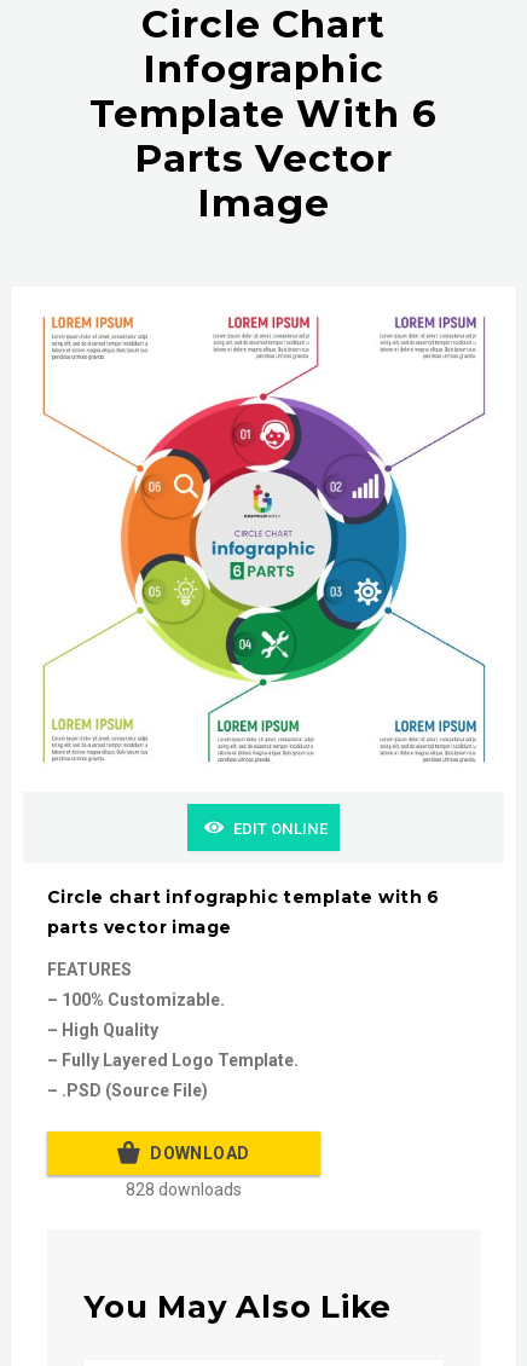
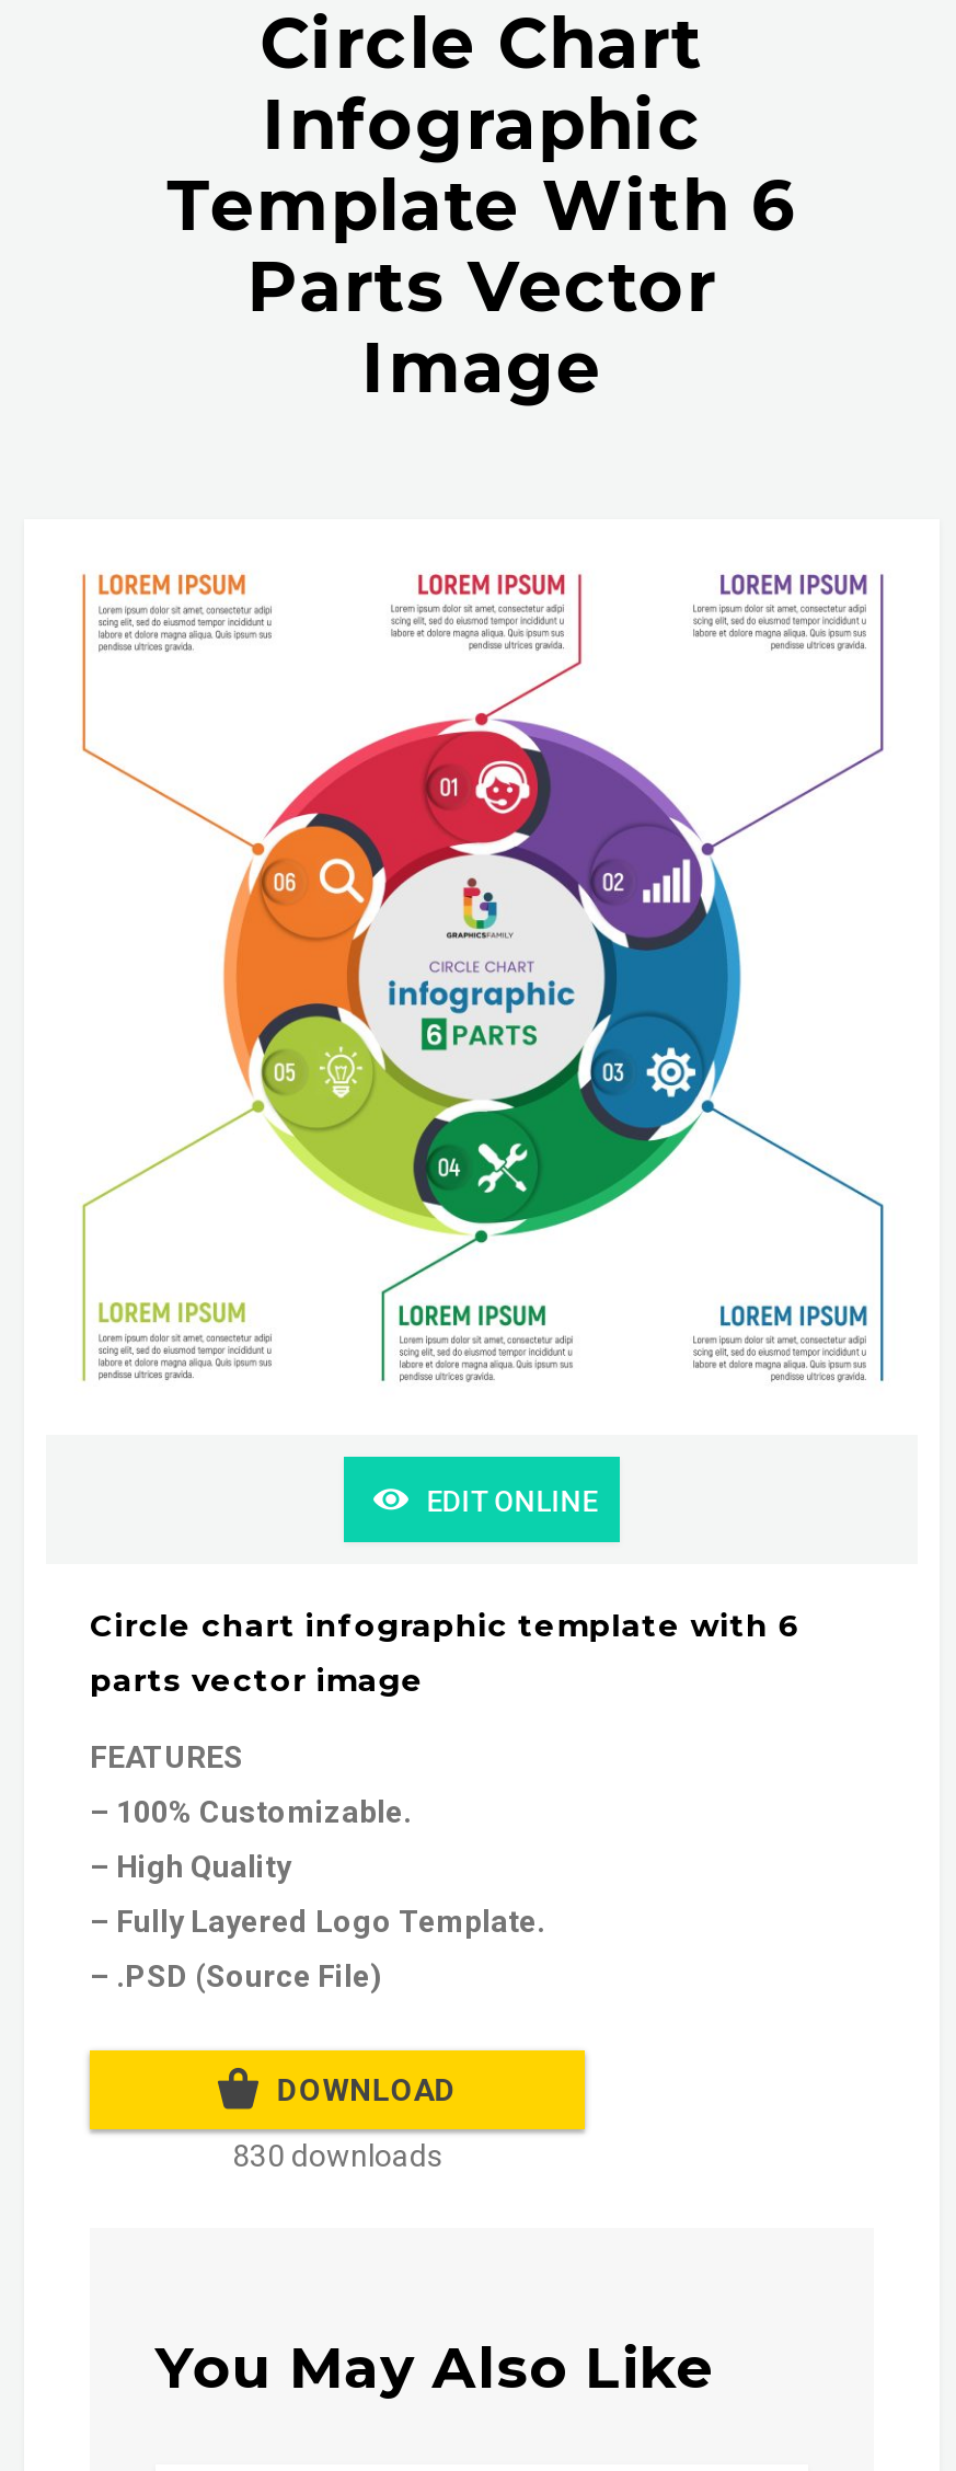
- 828 downloads
+ 830 downloads
